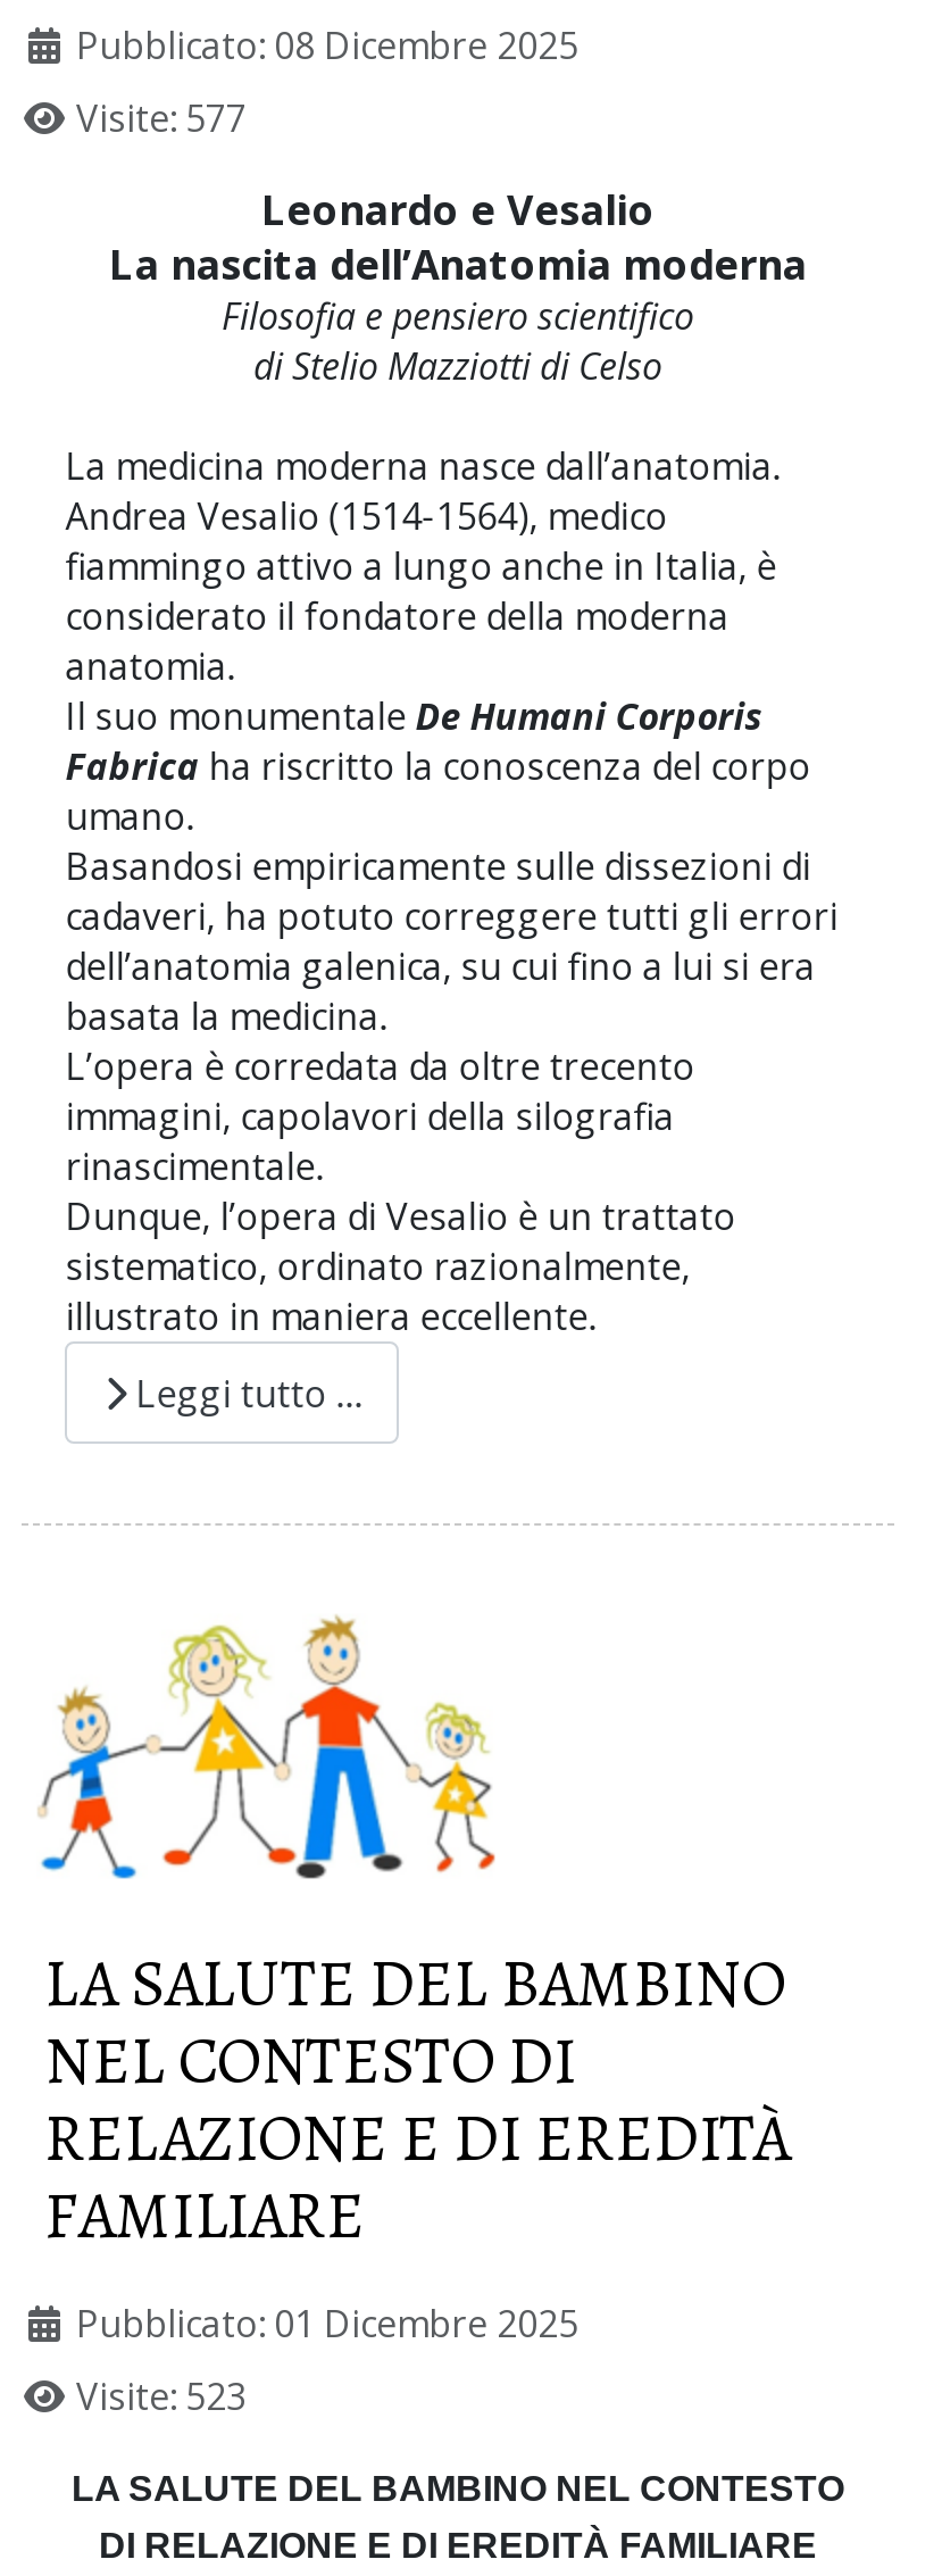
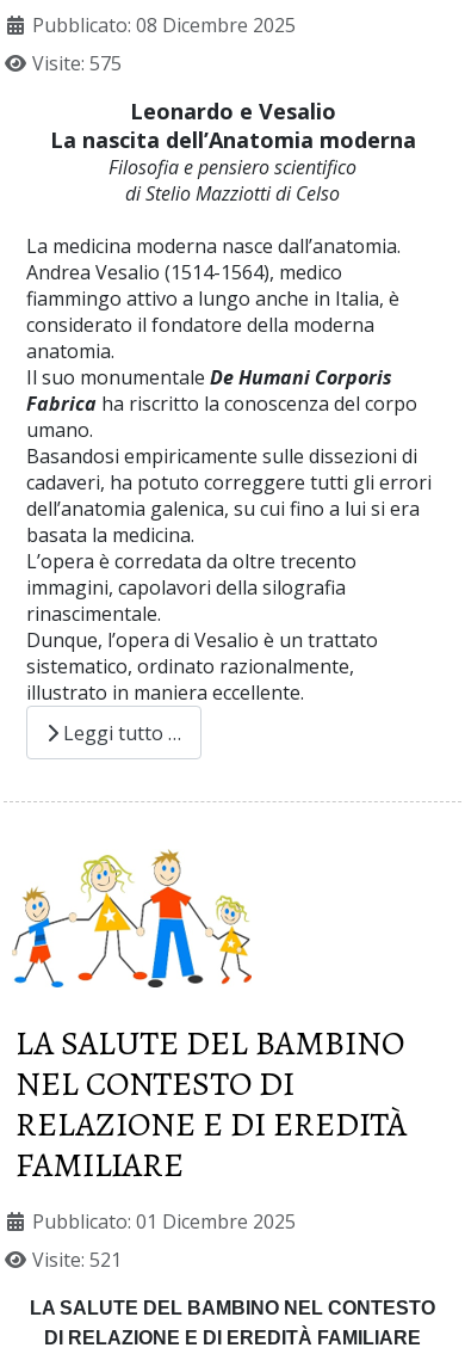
- Visite: 577
+ Visite: 575

- Visite: 523
+ Visite: 521
